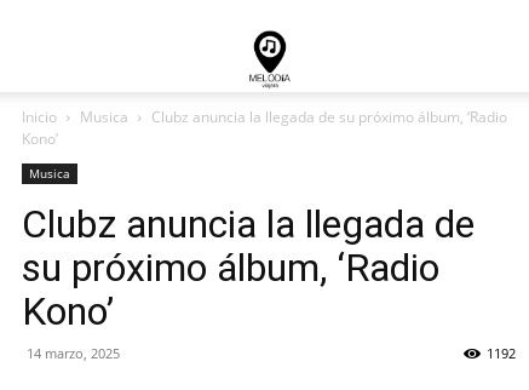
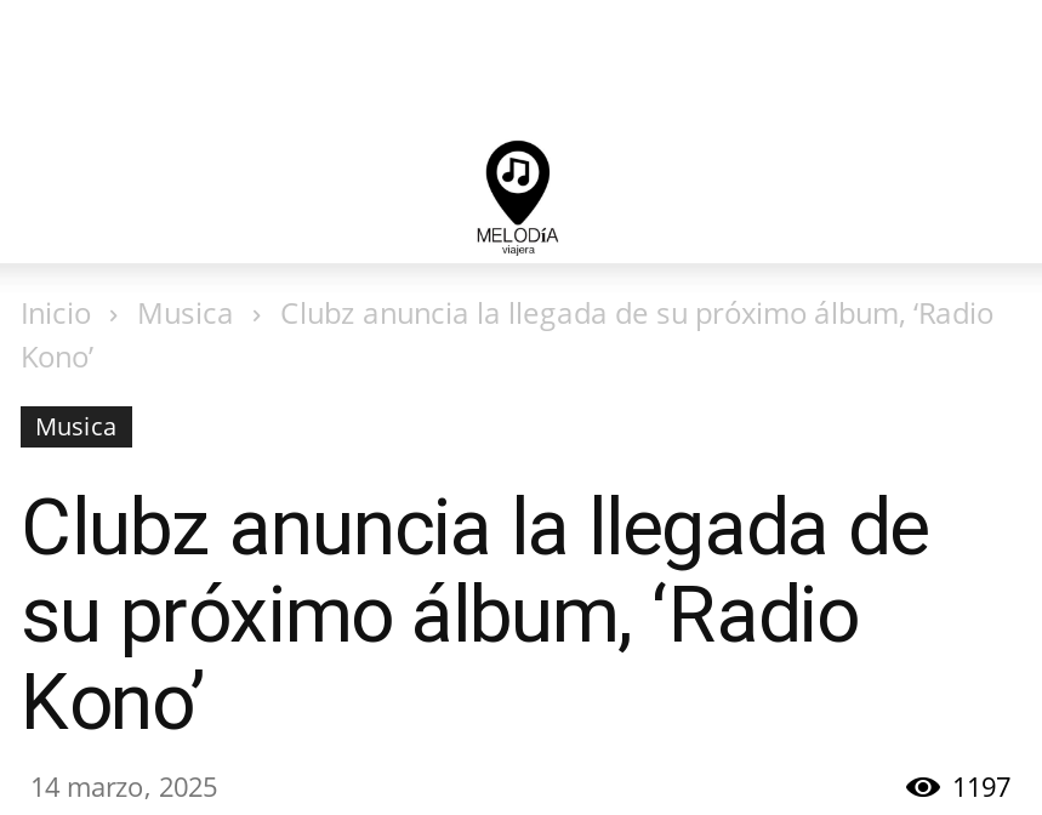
- 1192
+ 1197
